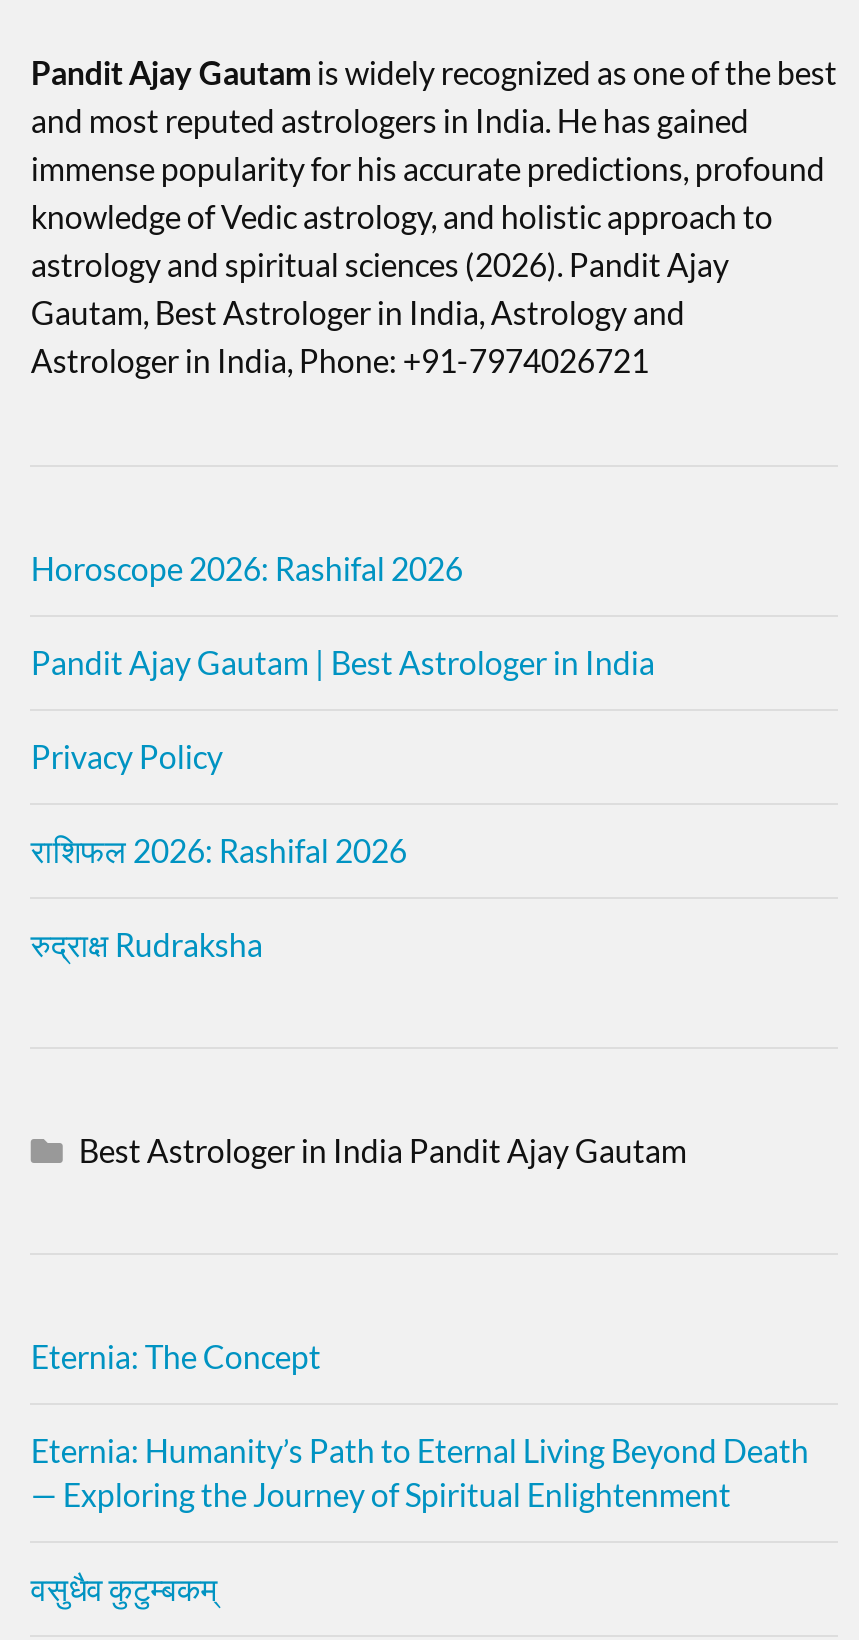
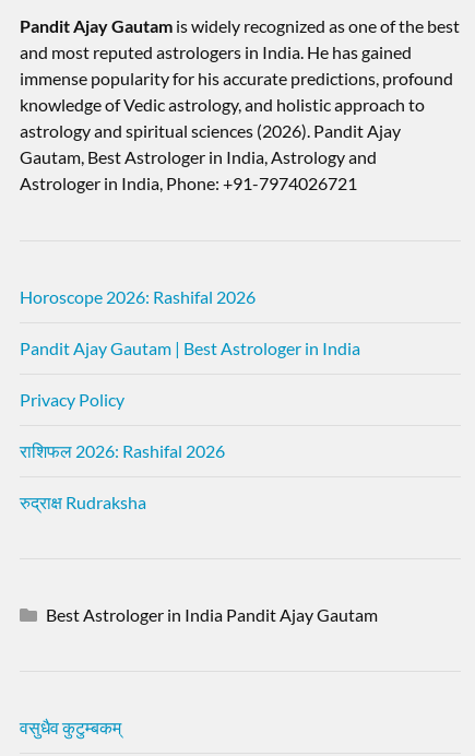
- Eternia: The Concept
- Eternia: Humanity’s Path to Eternal Living Beyond Death
- — Exploring the Journey of Spiritual Enlightenment
